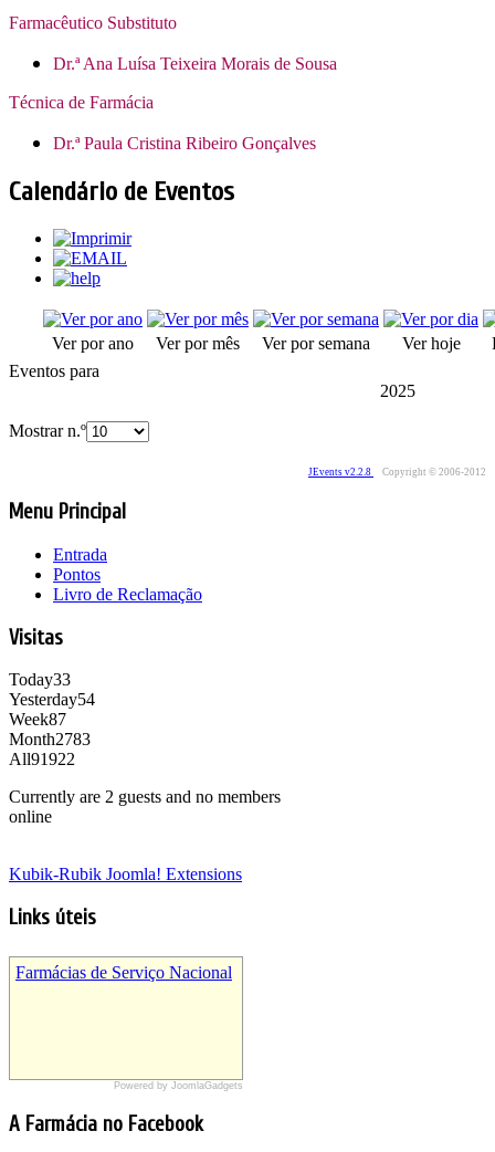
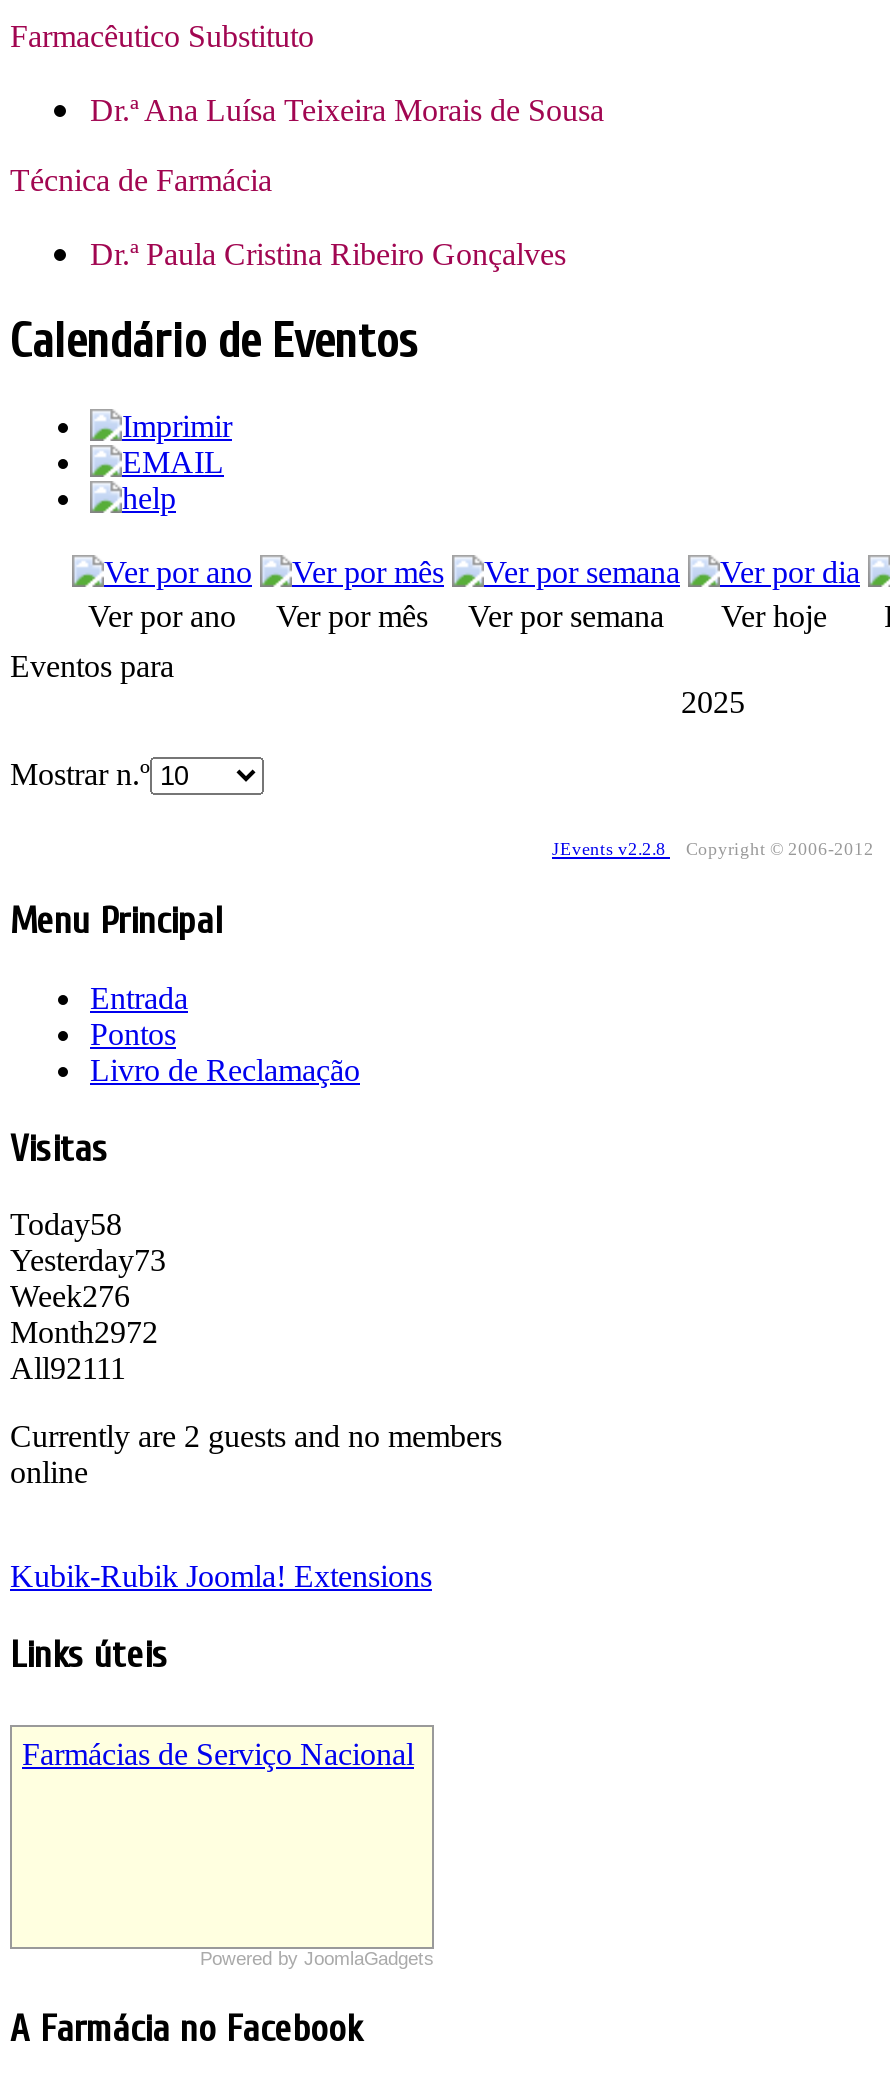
- Today33
+ Today58

- Yesterday54
+ Yesterday73

- Week87
+ Week276

- Month2783
+ Month2972

- All91922
+ All92111
